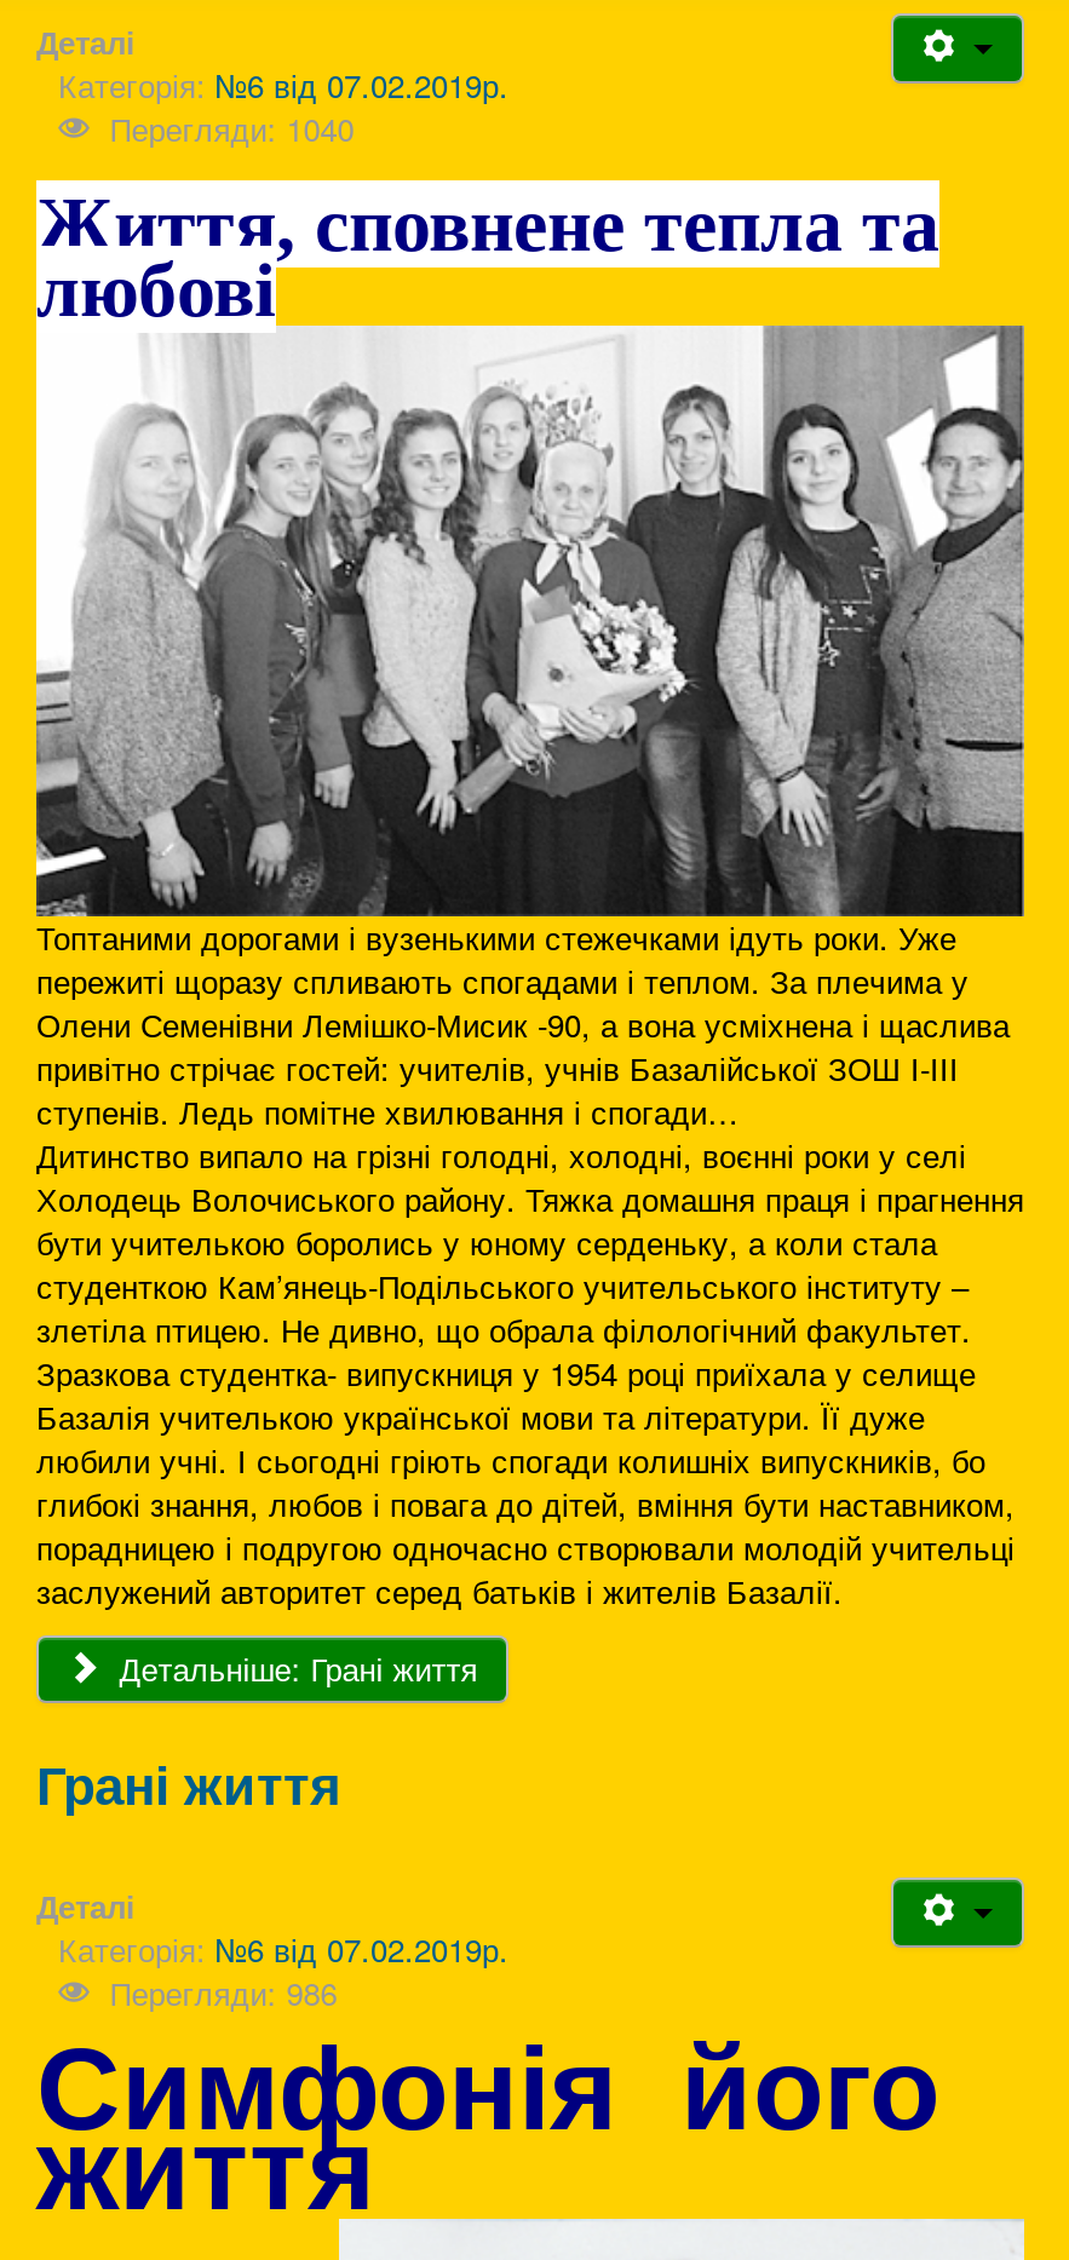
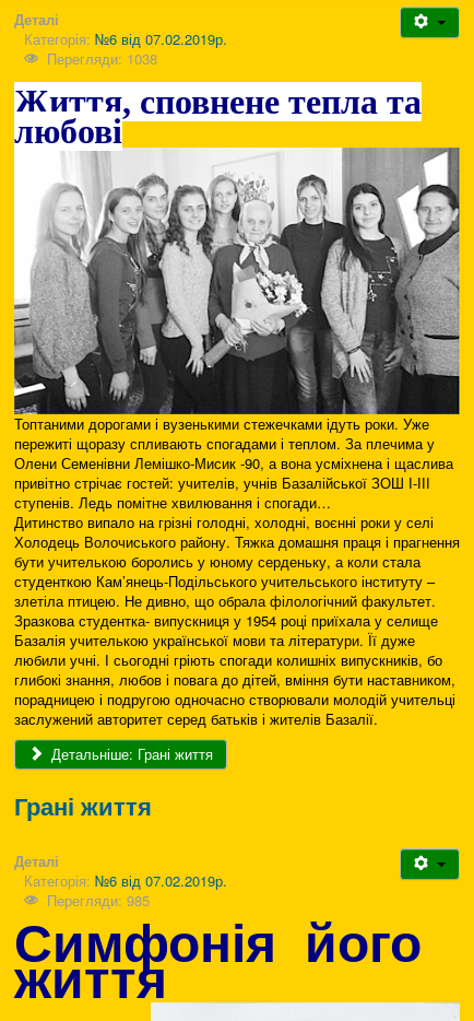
- Перегляди: 1040
+ Перегляди: 1038

- Перегляди: 986
+ Перегляди: 985
